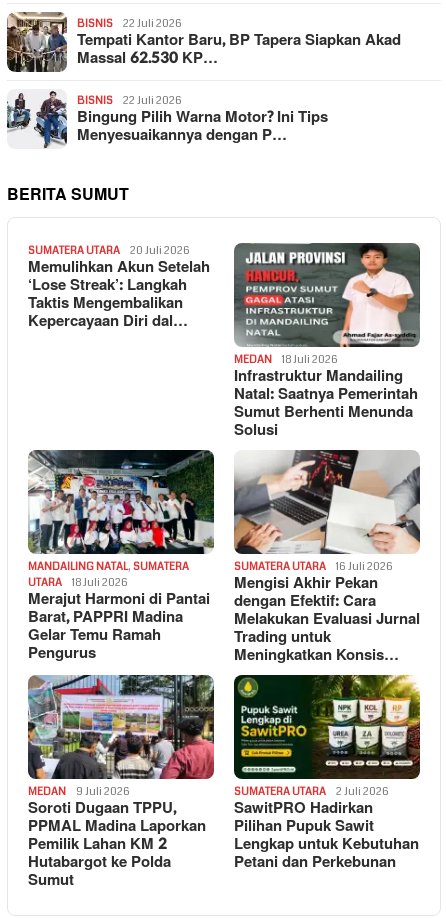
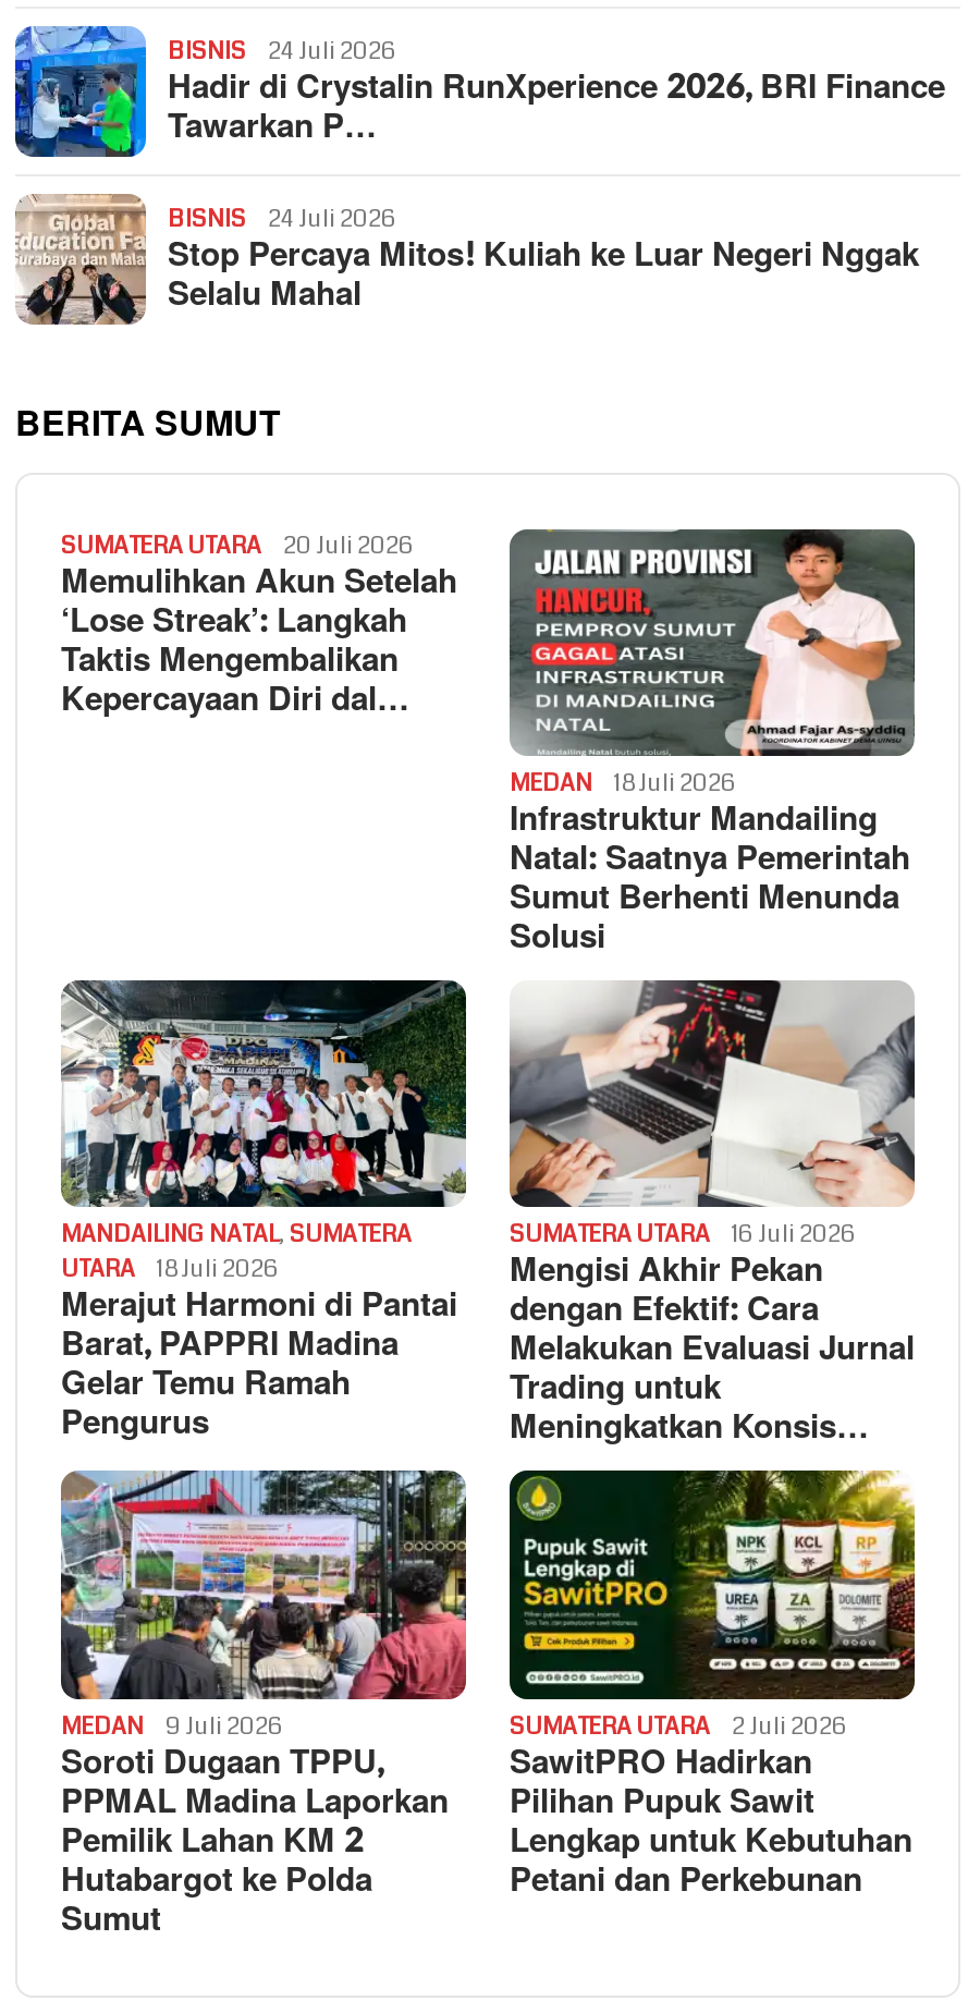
- [image]
- 22 Juli 2026
- Tempati Kantor Baru, BP Tapera Siapkan Akad
- Massal 62.530 KP…
+ [image]
+ 24 Juli 2026
+ Hadir di Crystalin RunXperience 2026, BRI Finance
+ Tawarkan P…

- [image]
- 22 Juli 2026
- Bingung Pilih Warna Motor? Ini Tips
- Menyesuaikannya dengan P…
+ [image]
+ 24 Juli 2026
+ Stop Percaya Mitos! Kuliah ke Luar Negeri Nggak
+ Selalu Mahal
